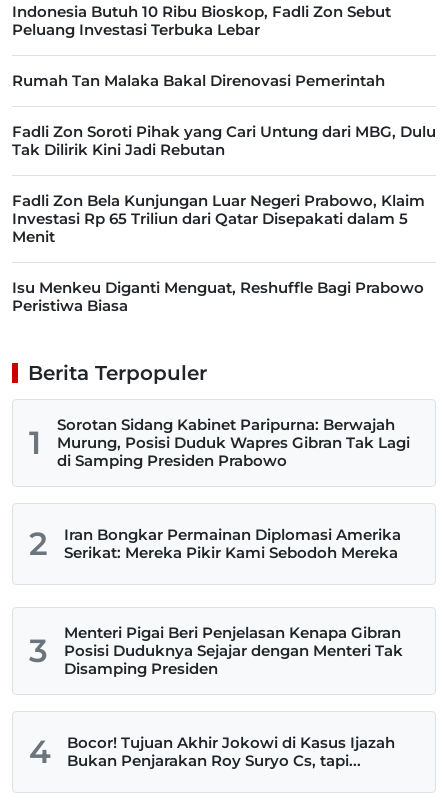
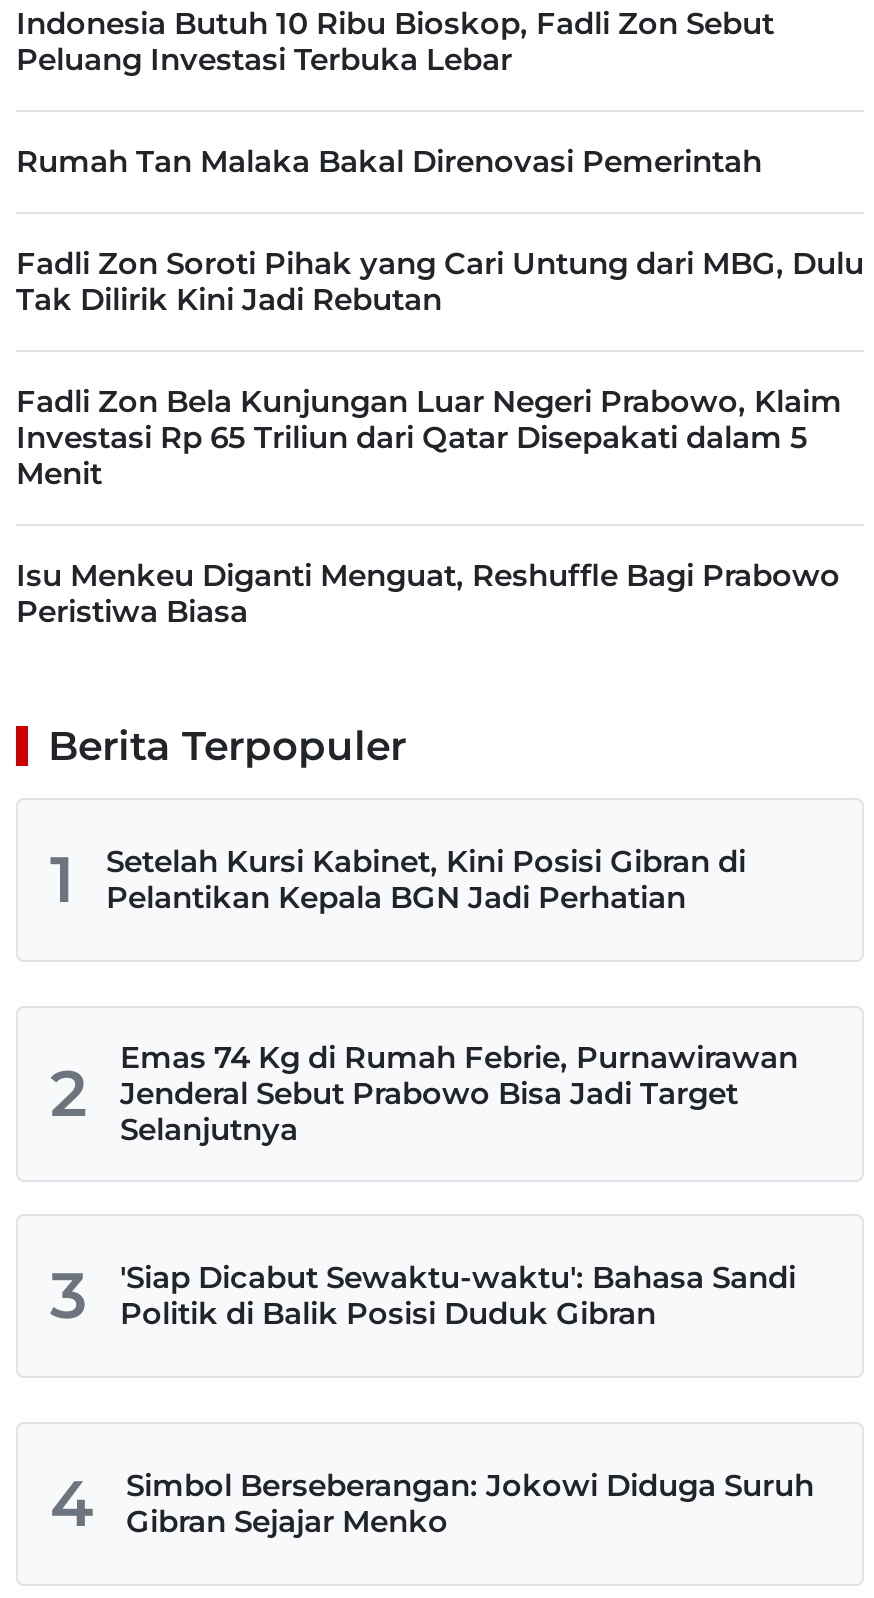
- Sorotan Sidang Kabinet Paripurna: Berwajah
- Murung, Posisi Duduk Wapres Gibran Tak Lagi
- di Samping Presiden Prabowo
+ Setelah Kursi Kabinet, Kini Posisi Gibran di
+ Pelantikan Kepala BGN Jadi Perhatian

- Iran Bongkar Permainan Diplomasi Amerika
- Serikat: Mereka Pikir Kami Sebodoh Mereka
+ Emas 74 Kg di Rumah Febrie, Purnawirawan
+ Jenderal Sebut Prabowo Bisa Jadi Target
+ Selanjutnya

- Menteri Pigai Beri Penjelasan Kenapa Gibran
- Posisi Duduknya Sejajar dengan Menteri Tak
- Disamping Presiden
+ 'Siap Dicabut Sewaktu-waktu': Bahasa Sandi
+ Politik di Balik Posisi Duduk Gibran

- Bocor! Tujuan Akhir Jokowi di Kasus Ijazah
- Bukan Penjarakan Roy Suryo Cs, tapi...
+ Simbol Berseberangan: Jokowi Diduga Suruh
+ Gibran Sejajar Menko
